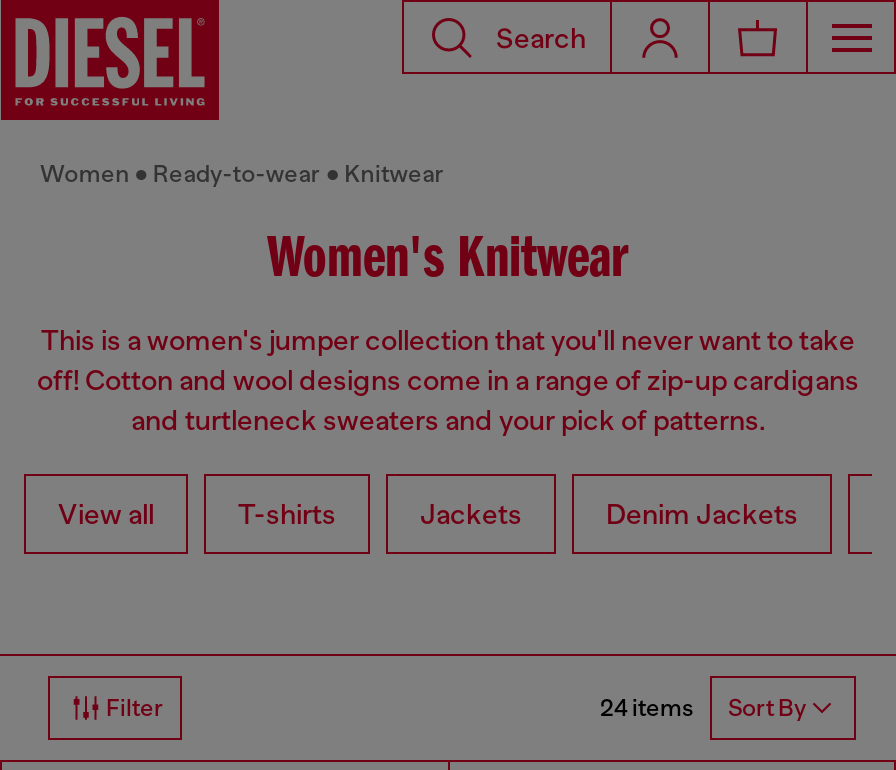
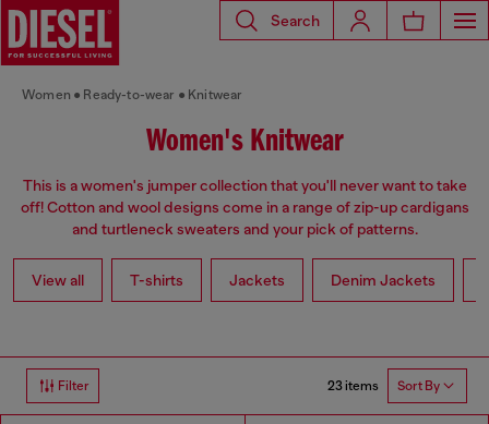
- 24 items Sort By
+ 23 items Sort By
